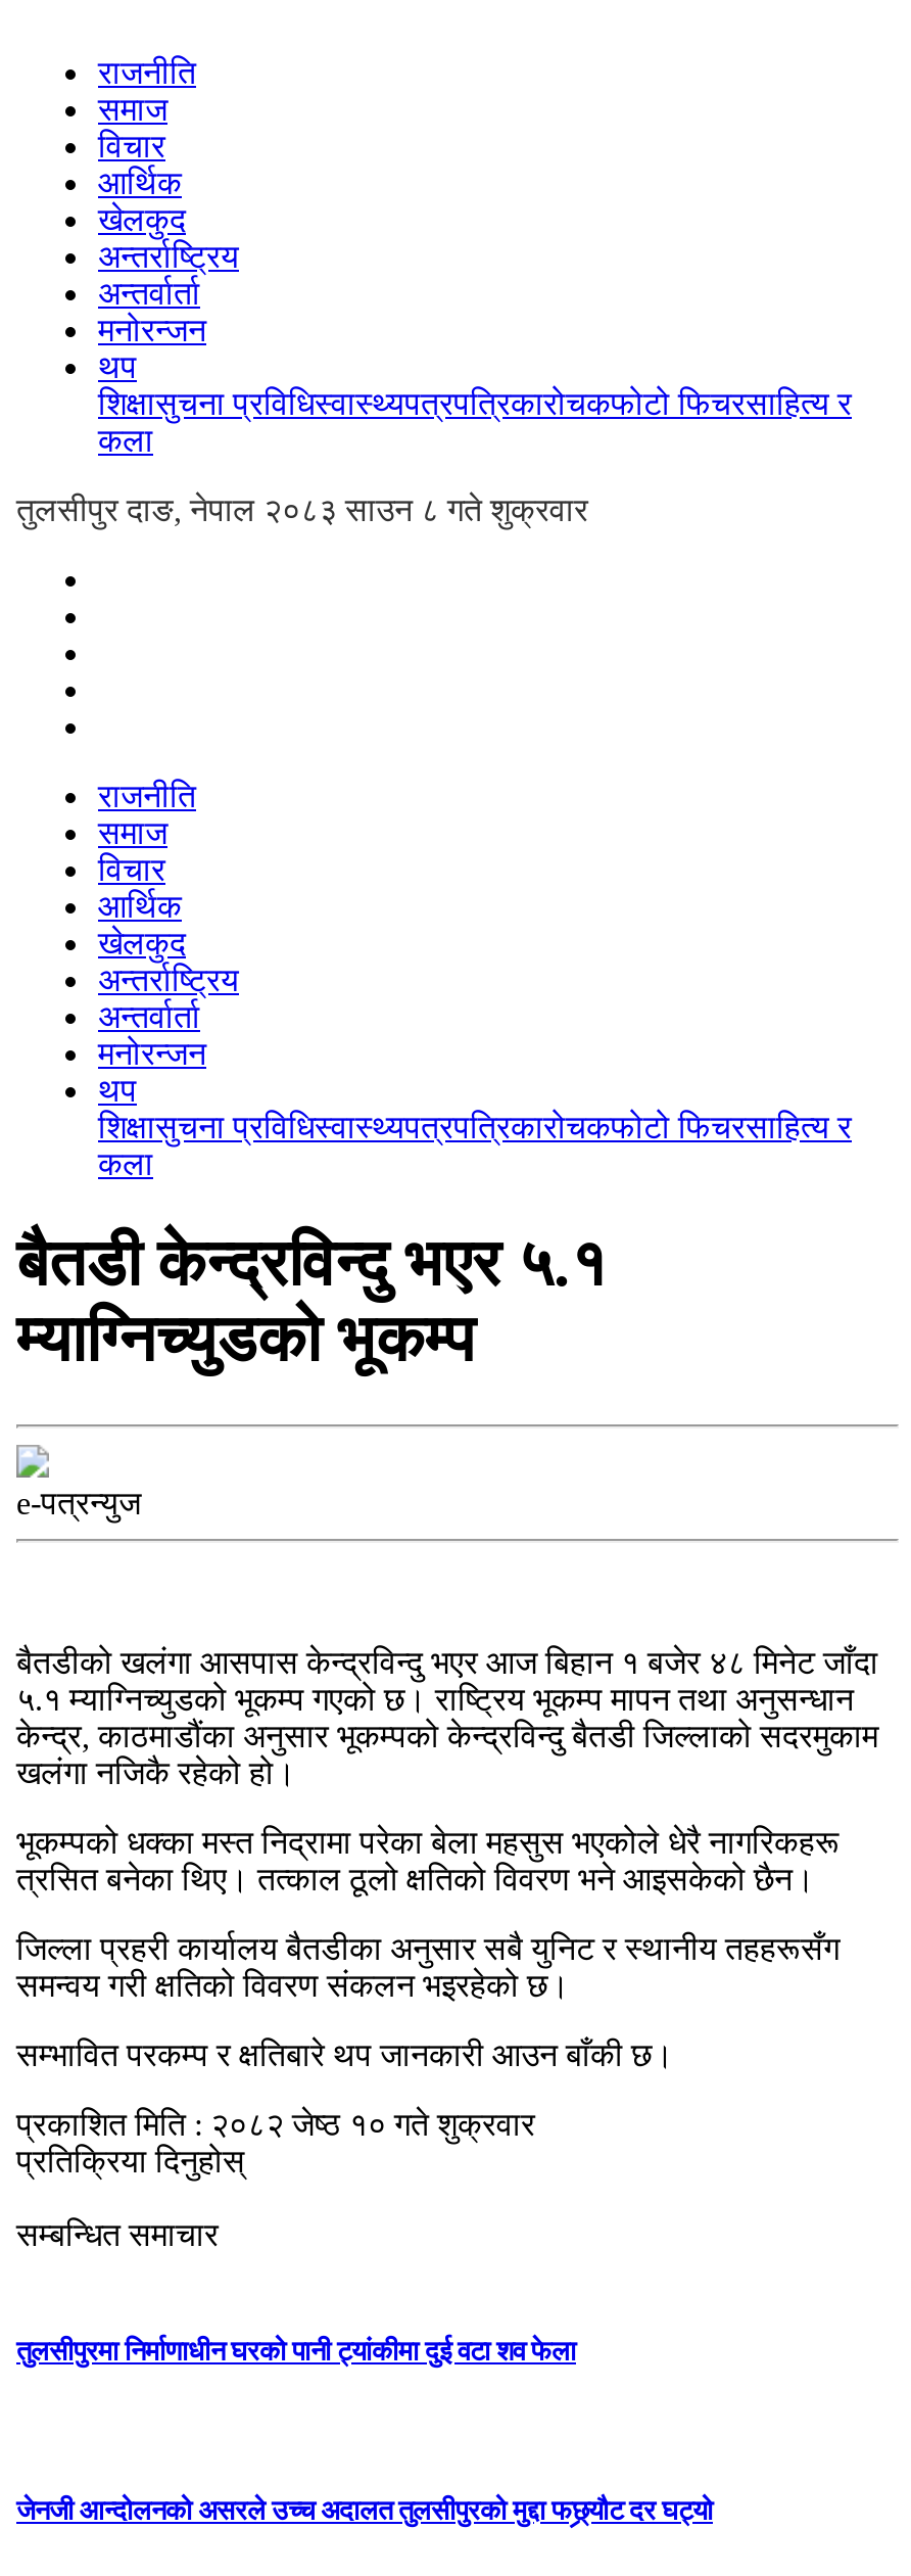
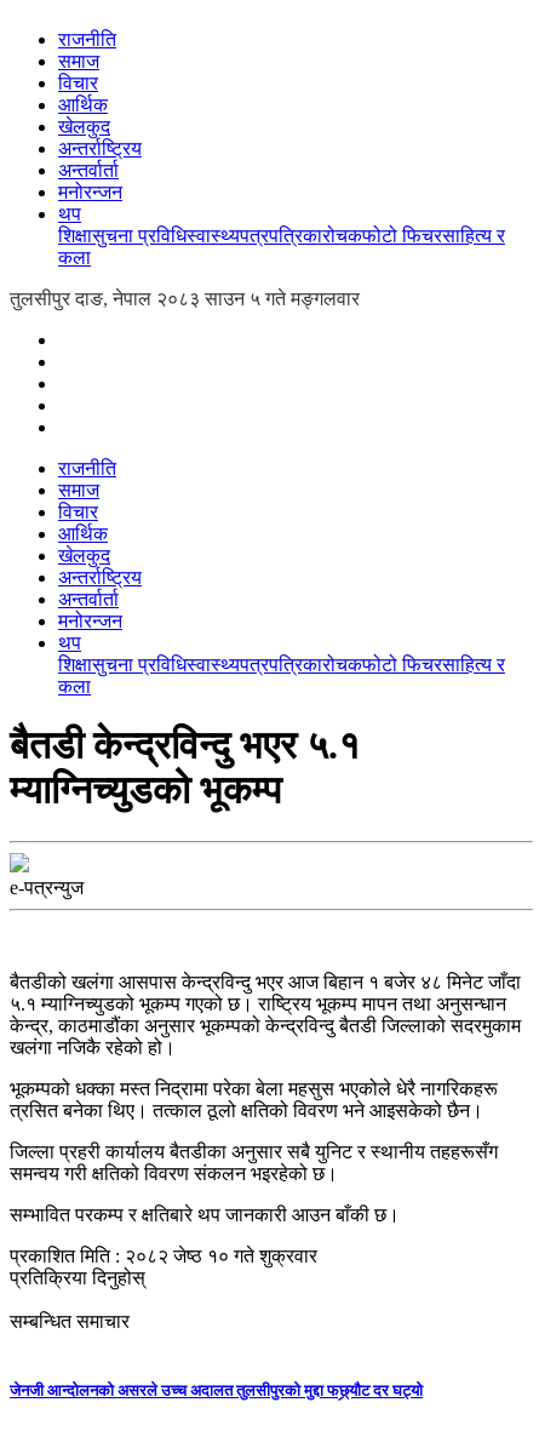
- तुलसीपुर दाङ, नेपाल २०८३ साउन ८ गते शुक्रवार
+ तुलसीपुर दाङ, नेपाल २०८३ साउन ५ गते मङ्गलवार

- तुलसीपुरमा निर्माणाधीन घरको पानी ट्यांकीमा दुई वटा शव फेला
